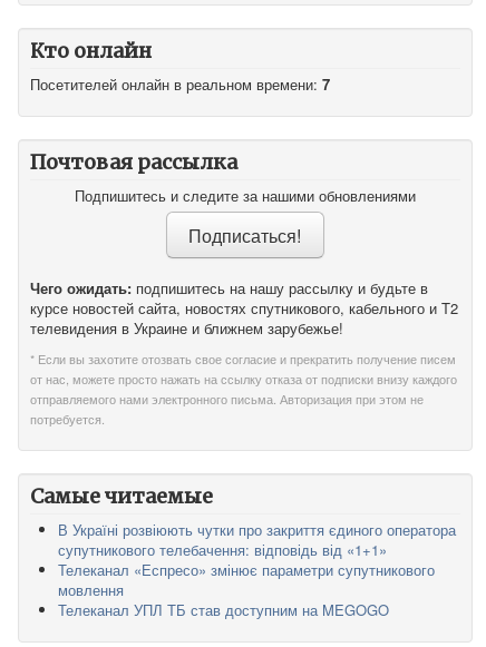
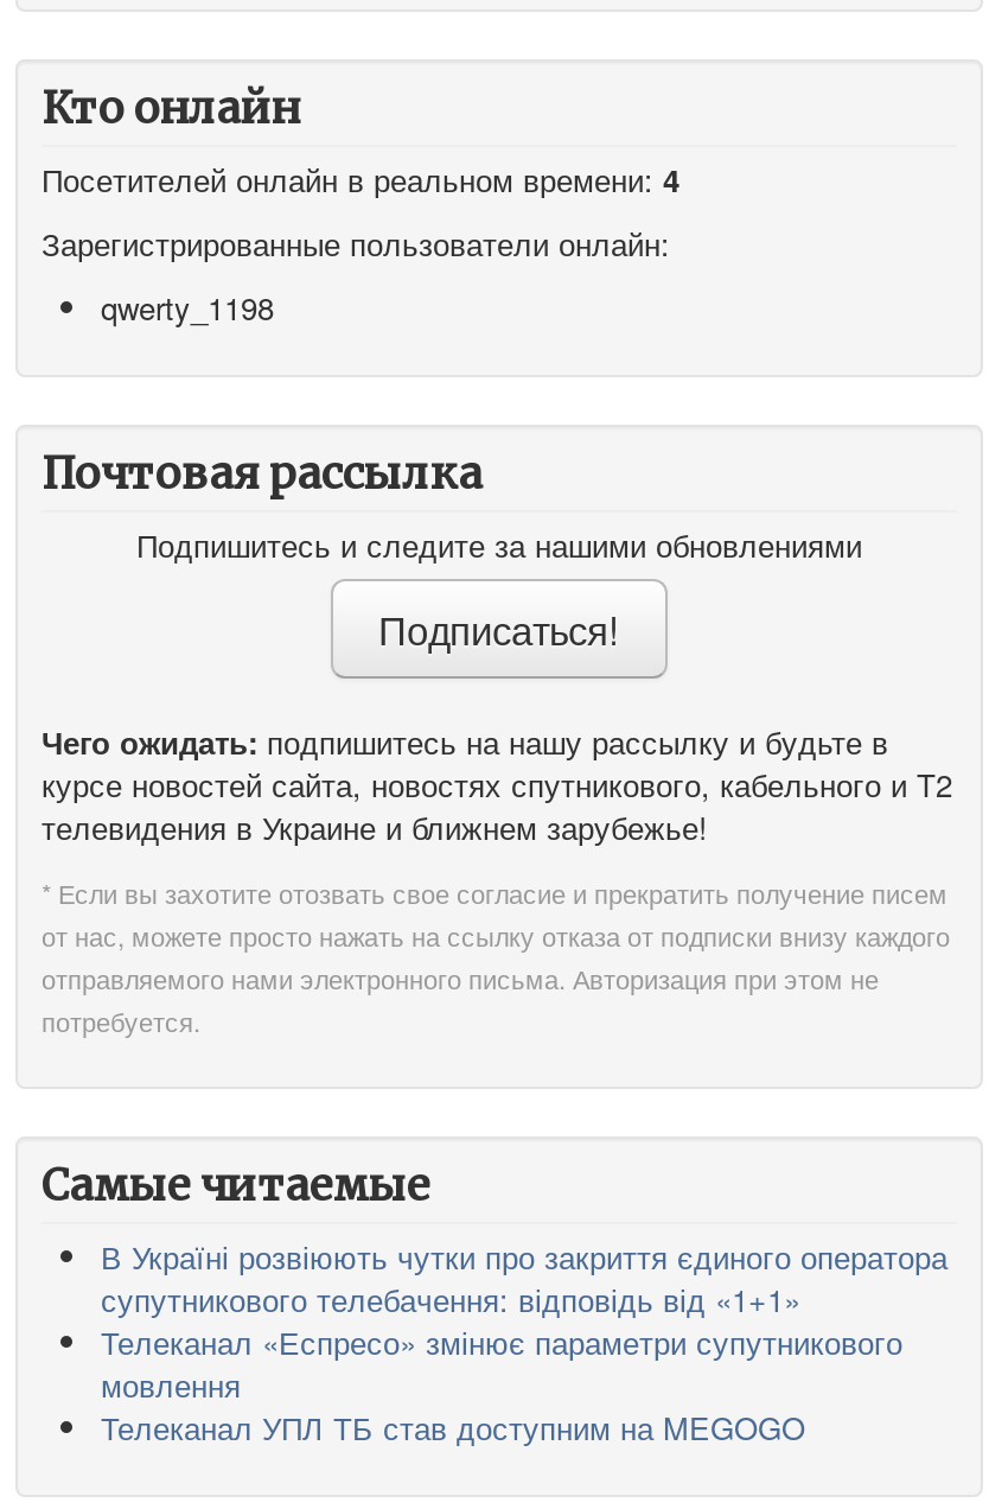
- Посетителей онлайн в реальном времени: 7
+ Посетителей онлайн в реальном времени: 4
+ Зарегистрированные пользователи онлайн:
+ qwerty_1198
